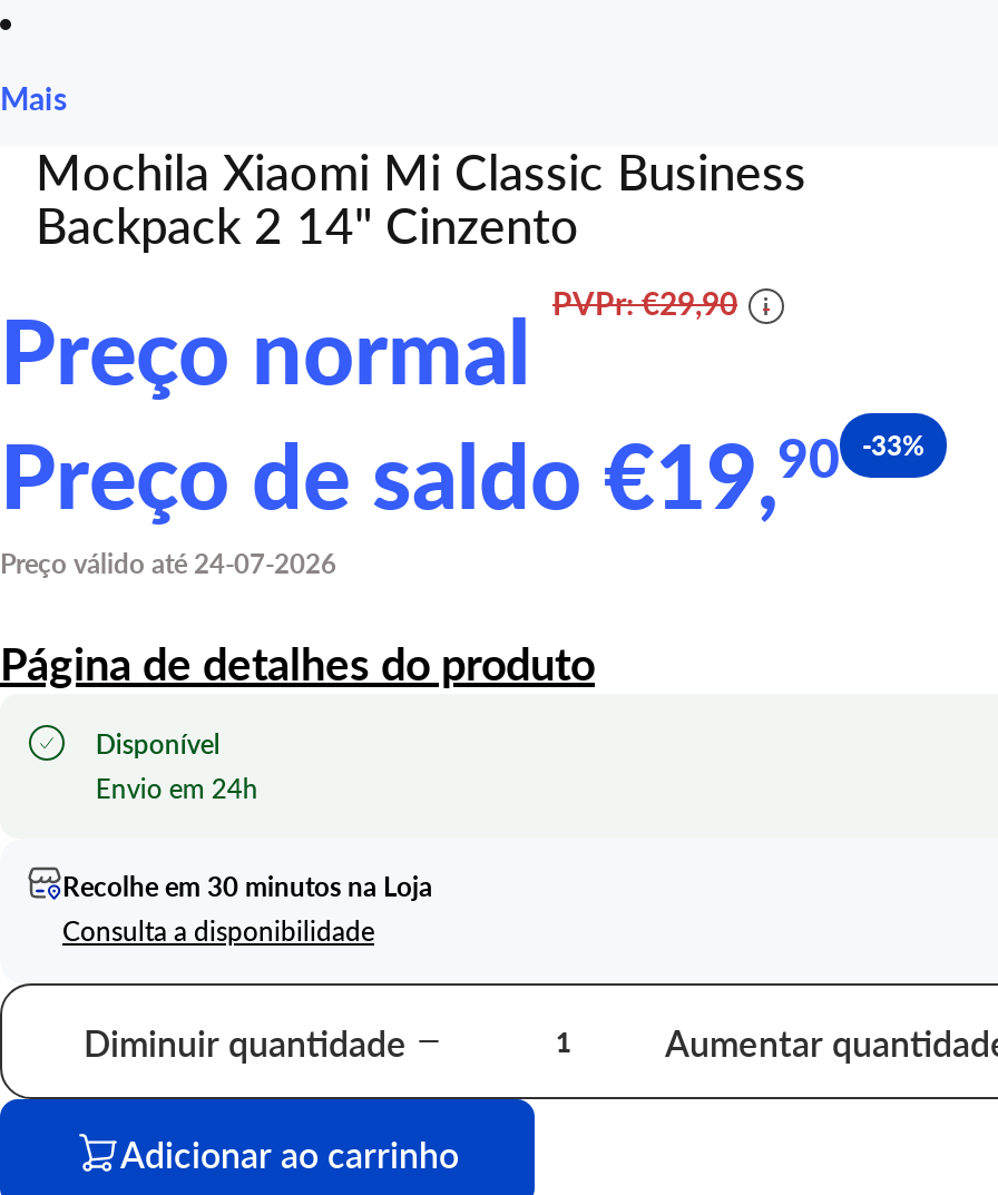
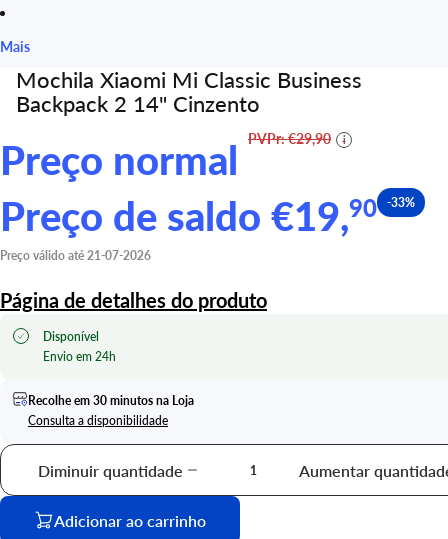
- Preço válido até 24-07-2026
+ Preço válido até 21-07-2026
